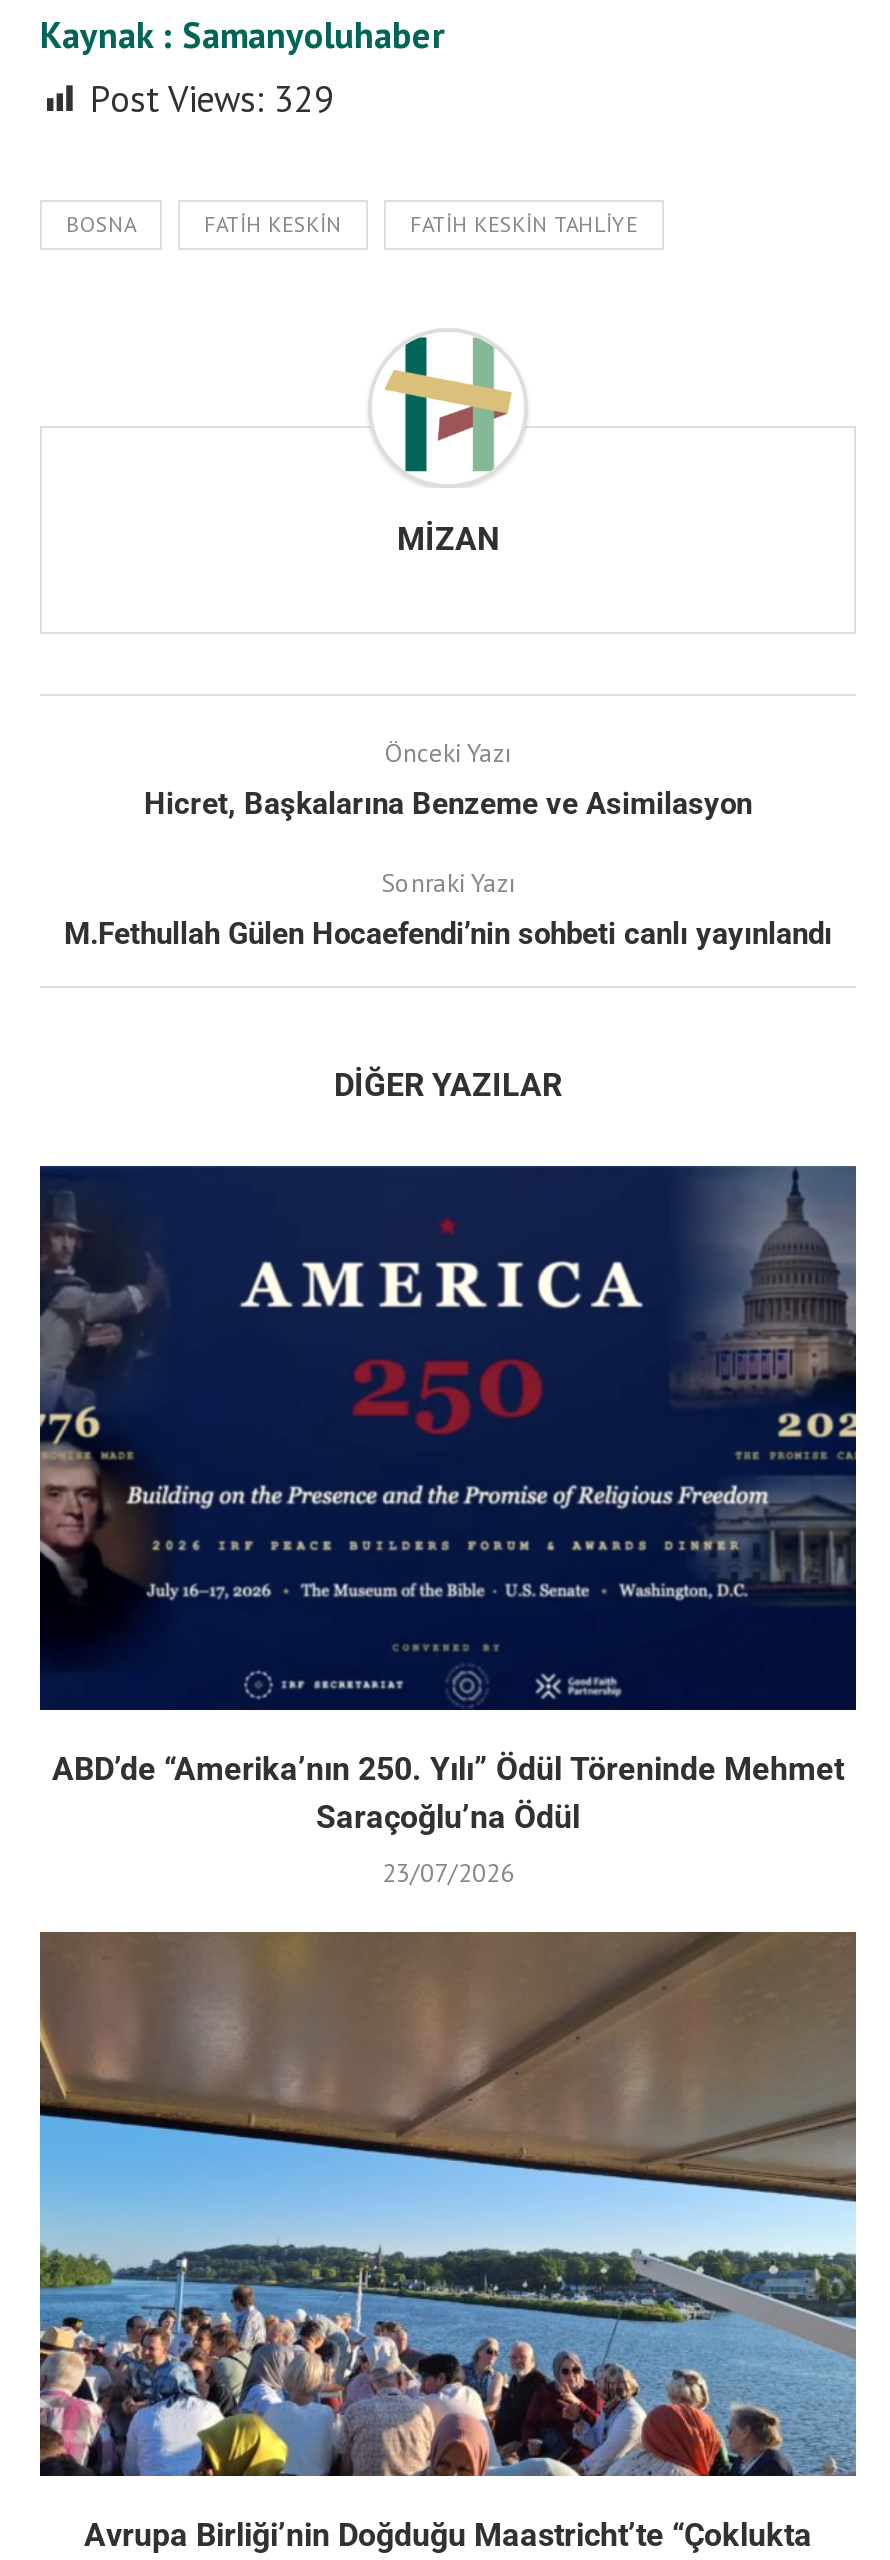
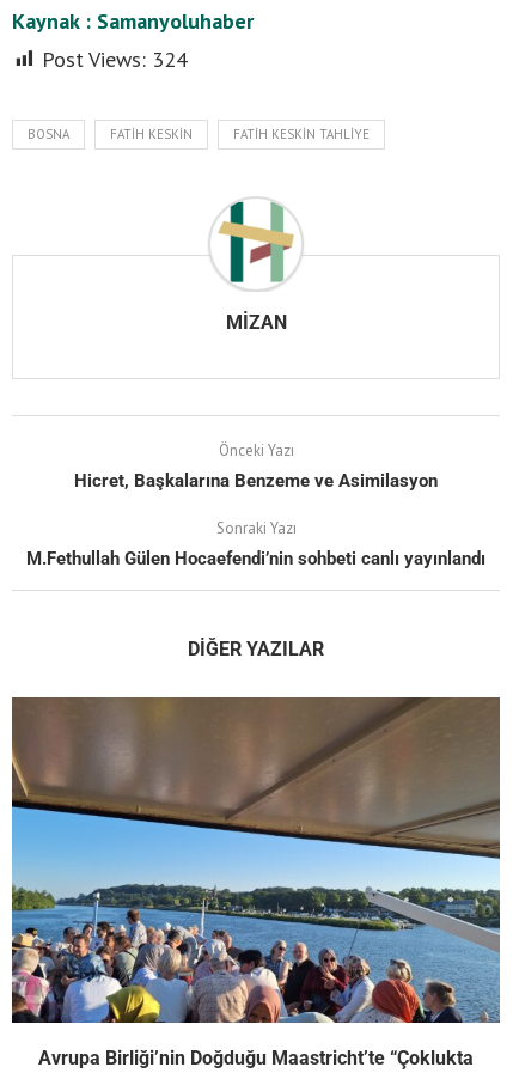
- Post Views: 329
+ Post Views: 324

- [image]
- ABD’de “Amerika’nın 250. Yılı” Ödül Töreninde Mehmet
- Saraçoğlu’na Ödül
- 23/07/2026
